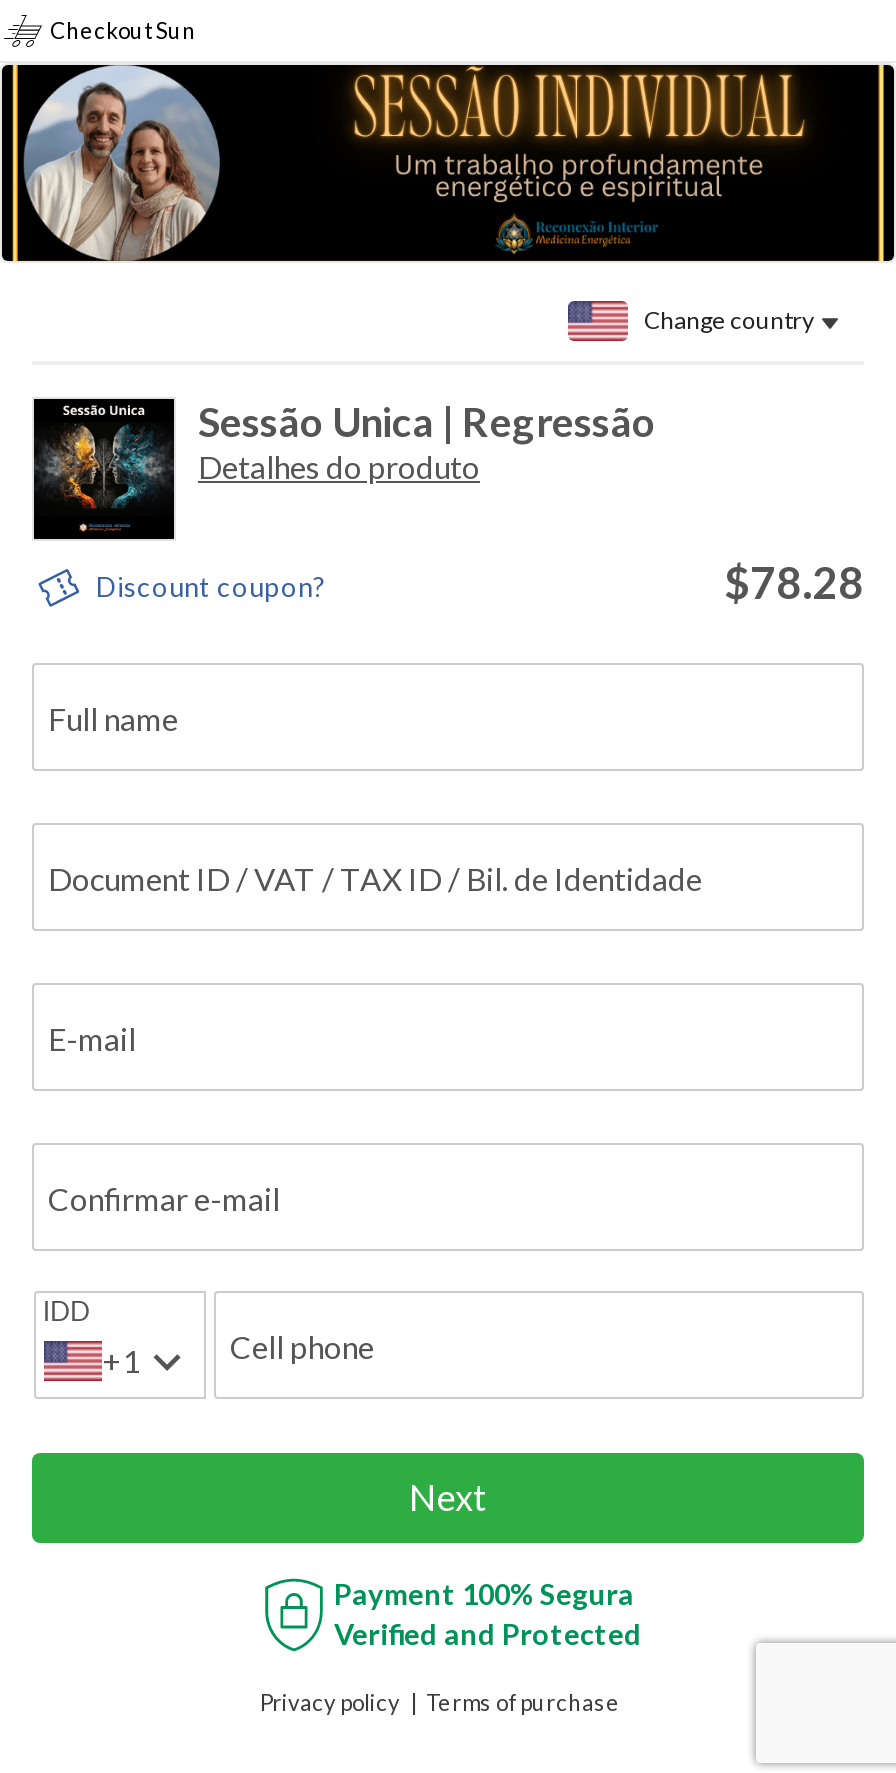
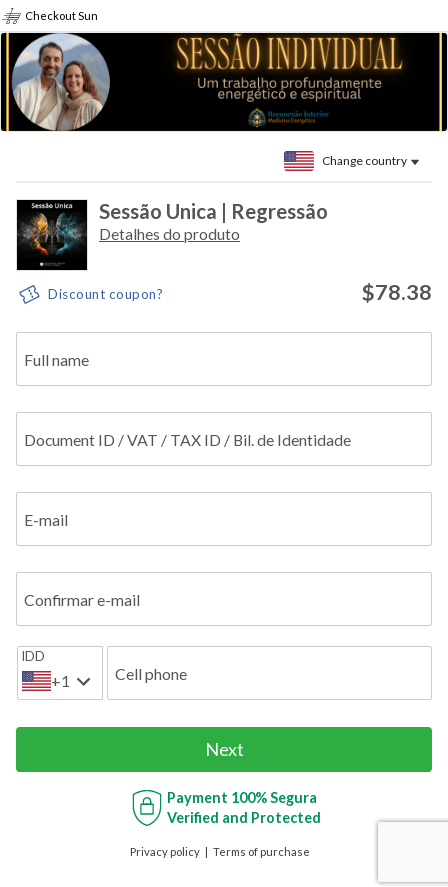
- $78.28
+ $78.38
